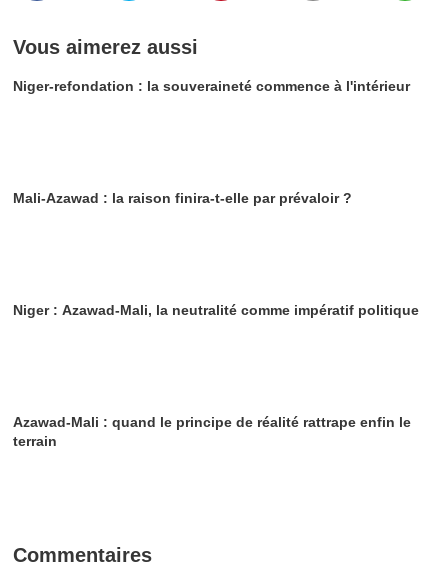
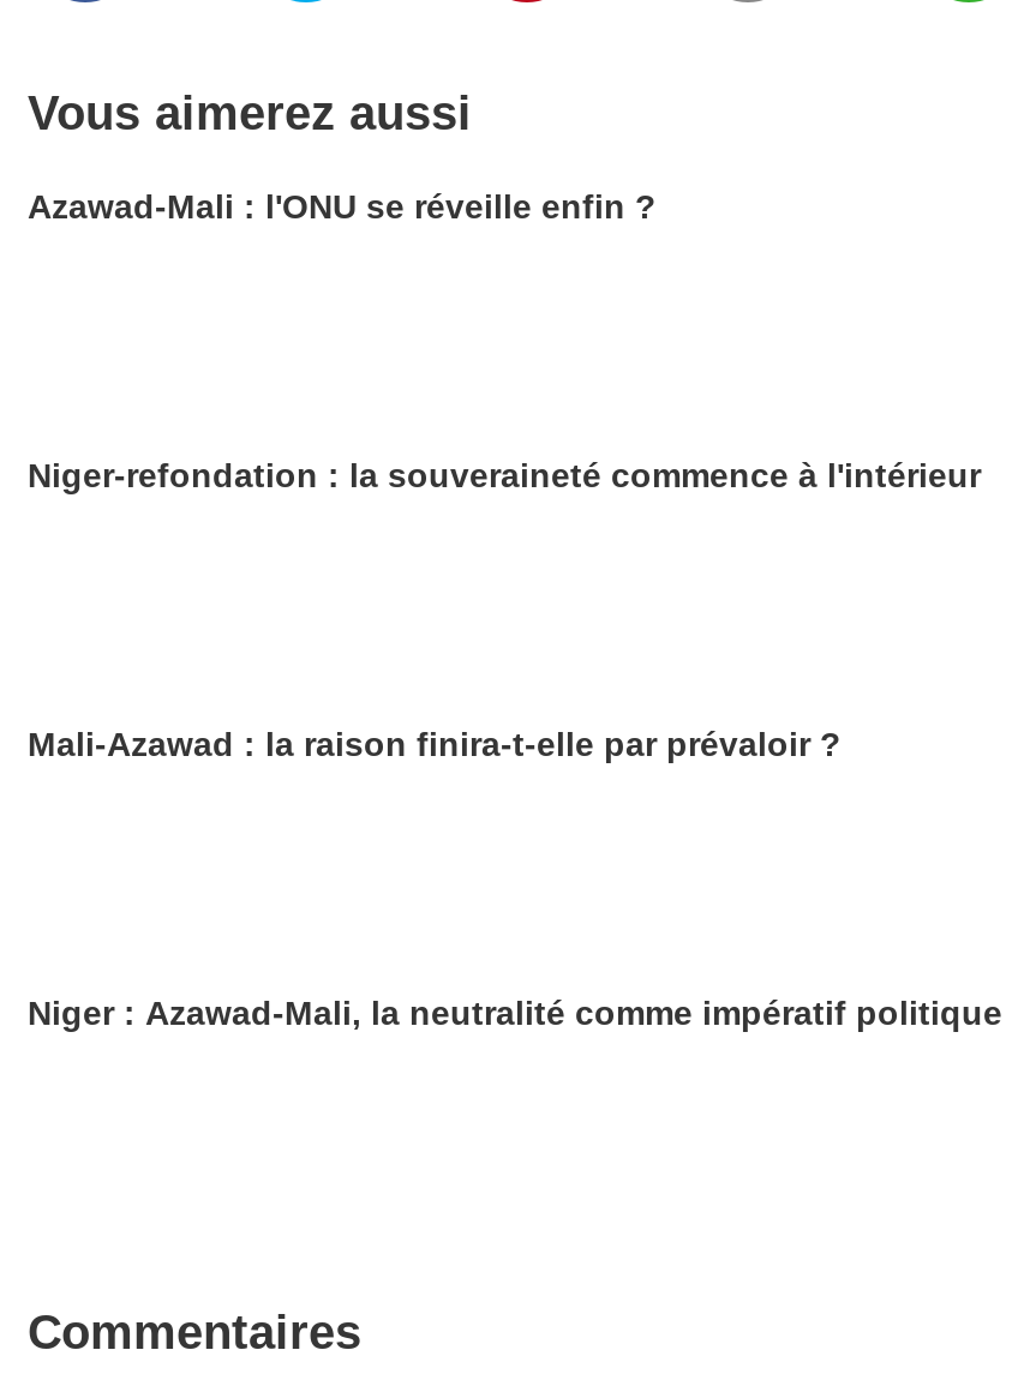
+ Azawad-Mali : l'ONU se réveille enfin ?

moved down: Niger-refondation : la souveraineté commence à l'intérieur | Mali-Azawad : la raison finira-t-elle par prévaloir ? | Niger : Azawad-Mali, la neutralité comme impératif politique

- Azawad-Mali : quand le principe de réalité rattrape enfin le
- terrain
